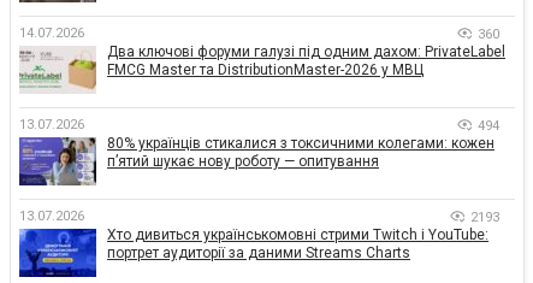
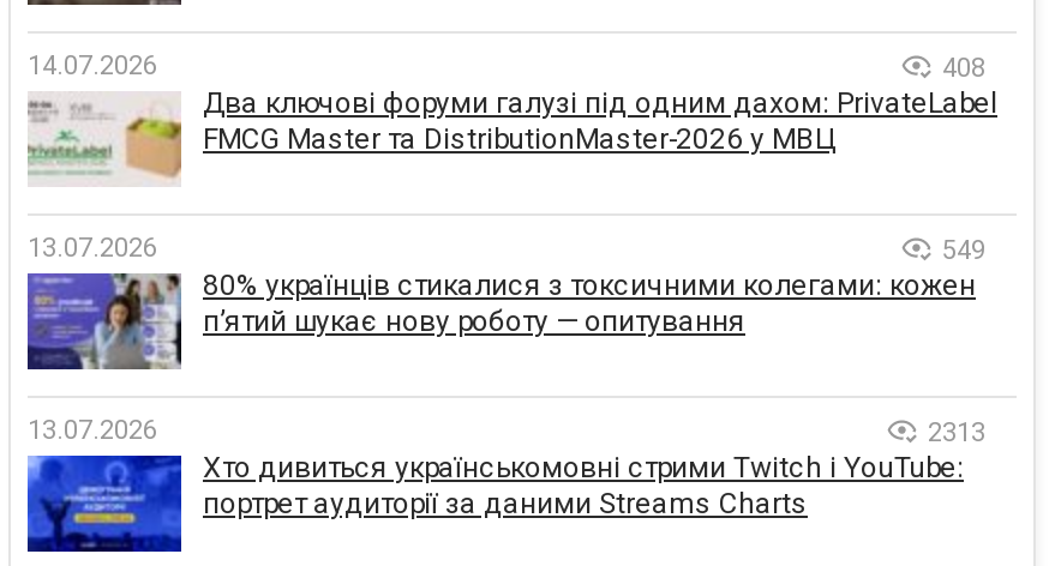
- 360
+ 408

- 494
+ 549

- 2193
+ 2313
